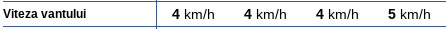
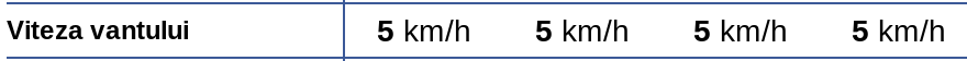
- 4 km/h
+ 5 km/h

- 4 km/h
+ 5 km/h

- 4 km/h
+ 5 km/h
